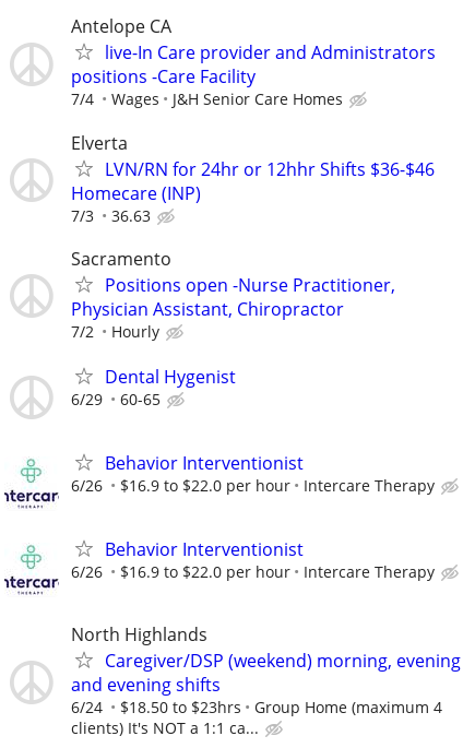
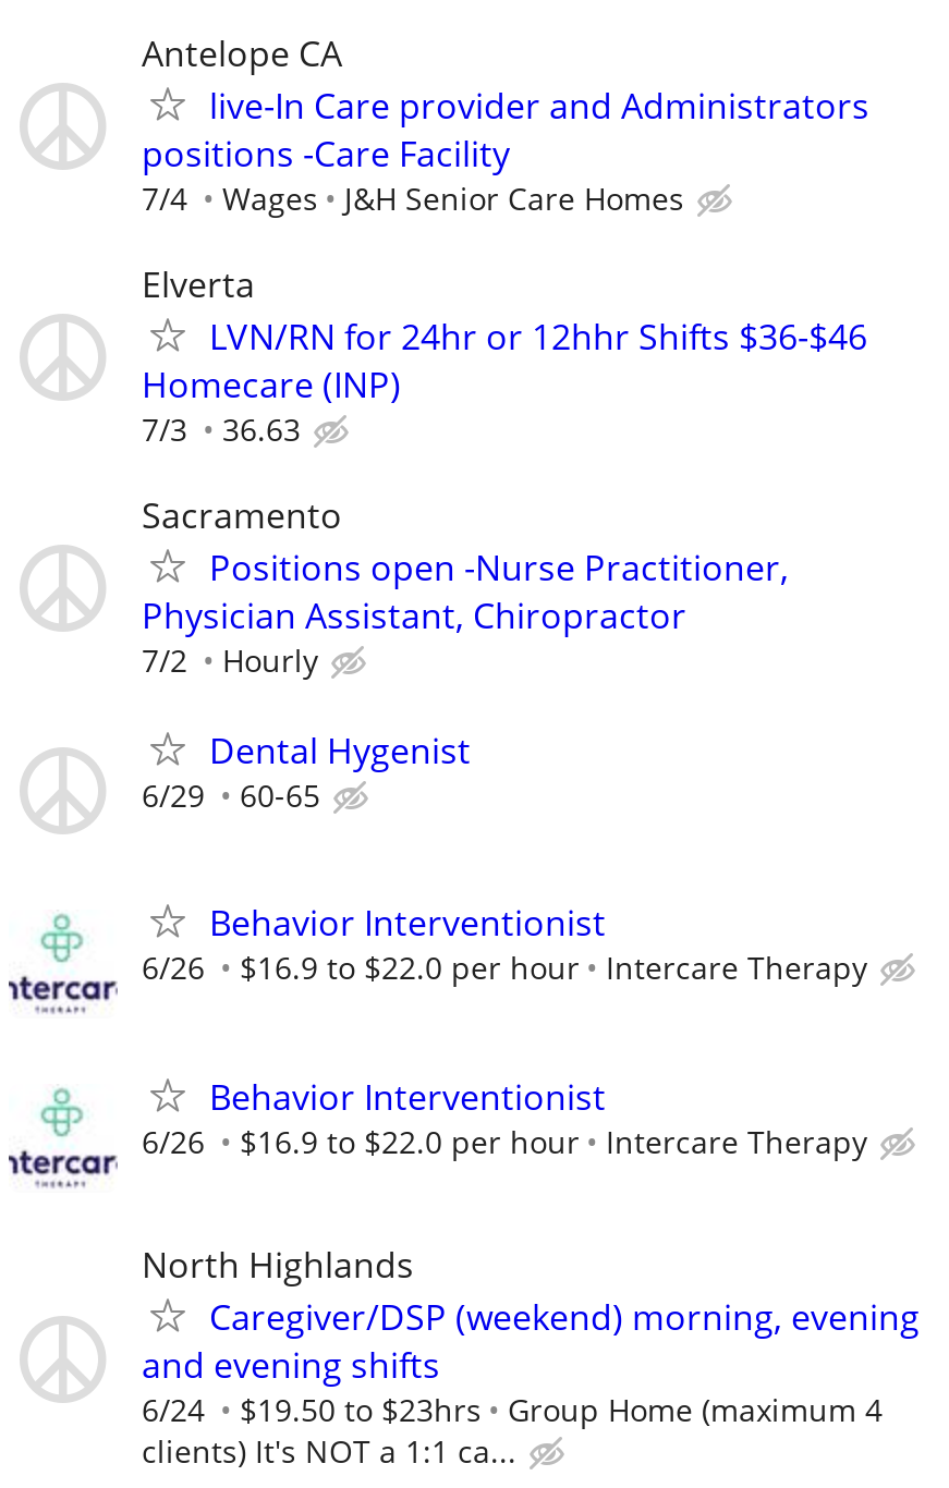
- 6/24 $18.50 to $23hrs Group Home (maximum 4
+ 6/24 $19.50 to $23hrs Group Home (maximum 4
